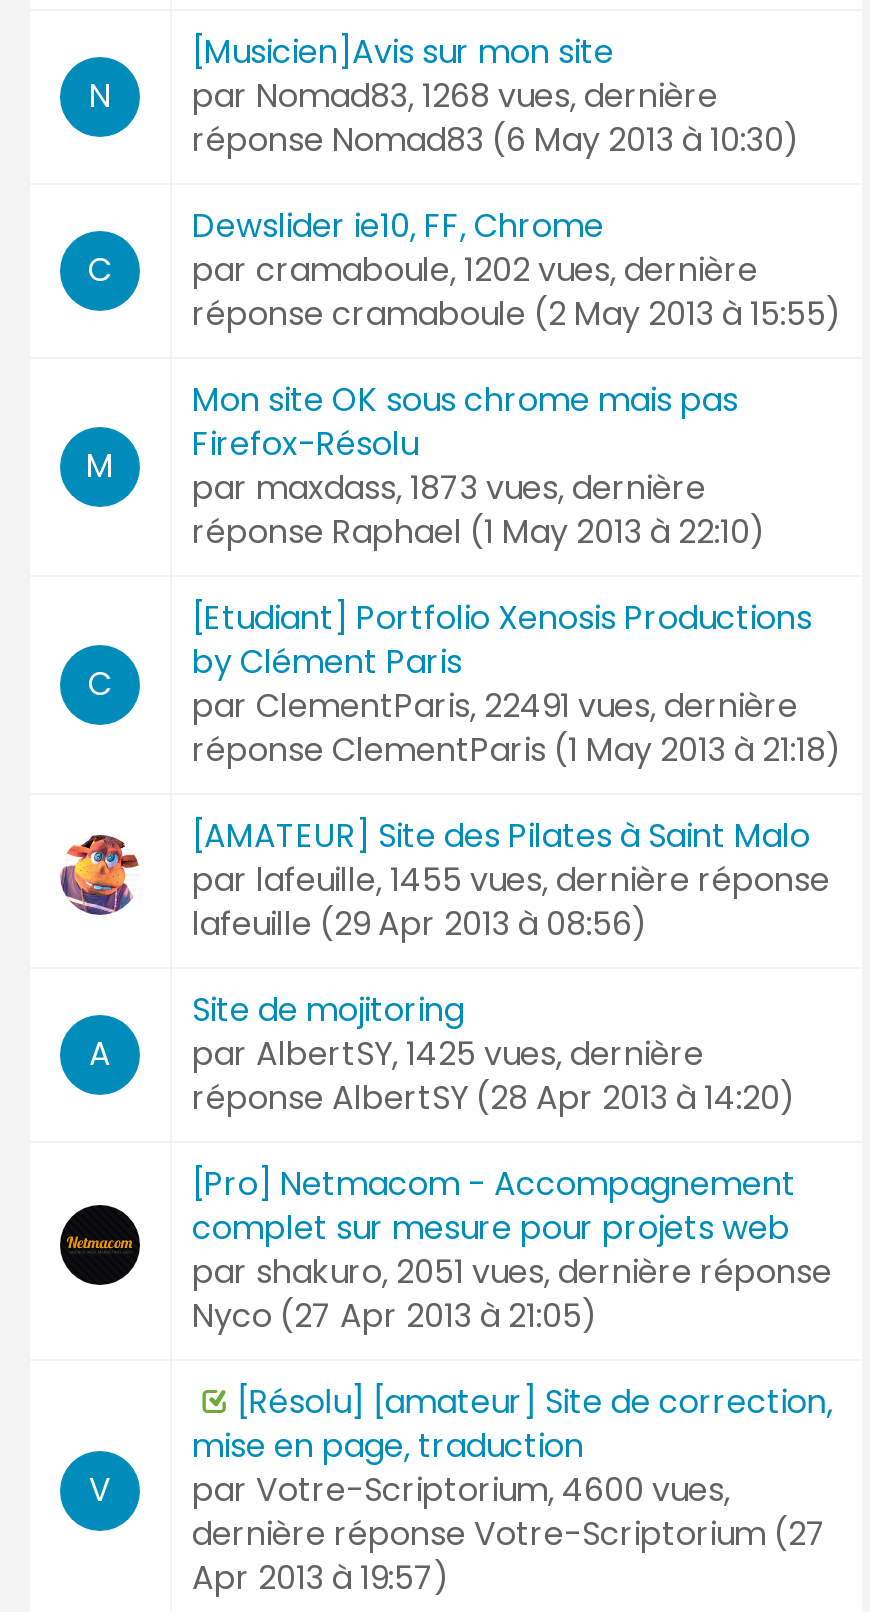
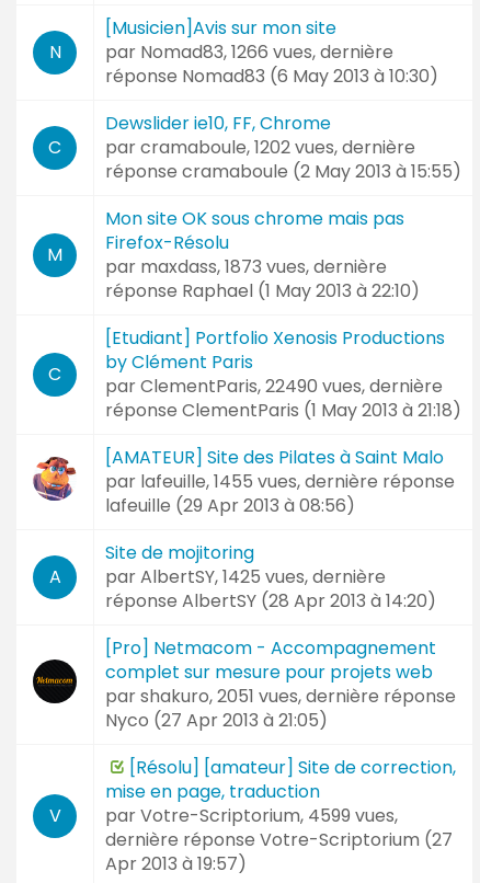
- par Nomad83, 1268 vues, dernière
+ par Nomad83, 1266 vues, dernière

- par ClementParis, 22491 vues, dernière
+ par ClementParis, 22490 vues, dernière

- par Votre-Scriptorium, 4600 vues,
+ par Votre-Scriptorium, 4599 vues,
